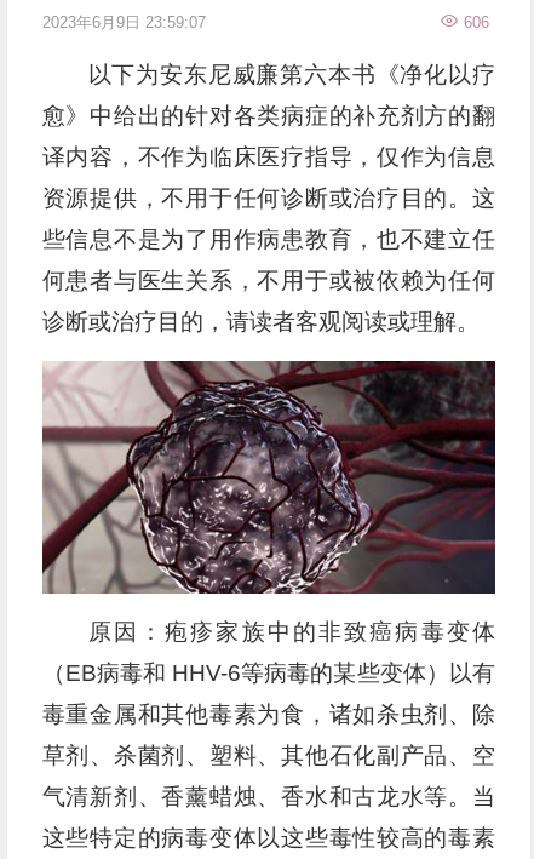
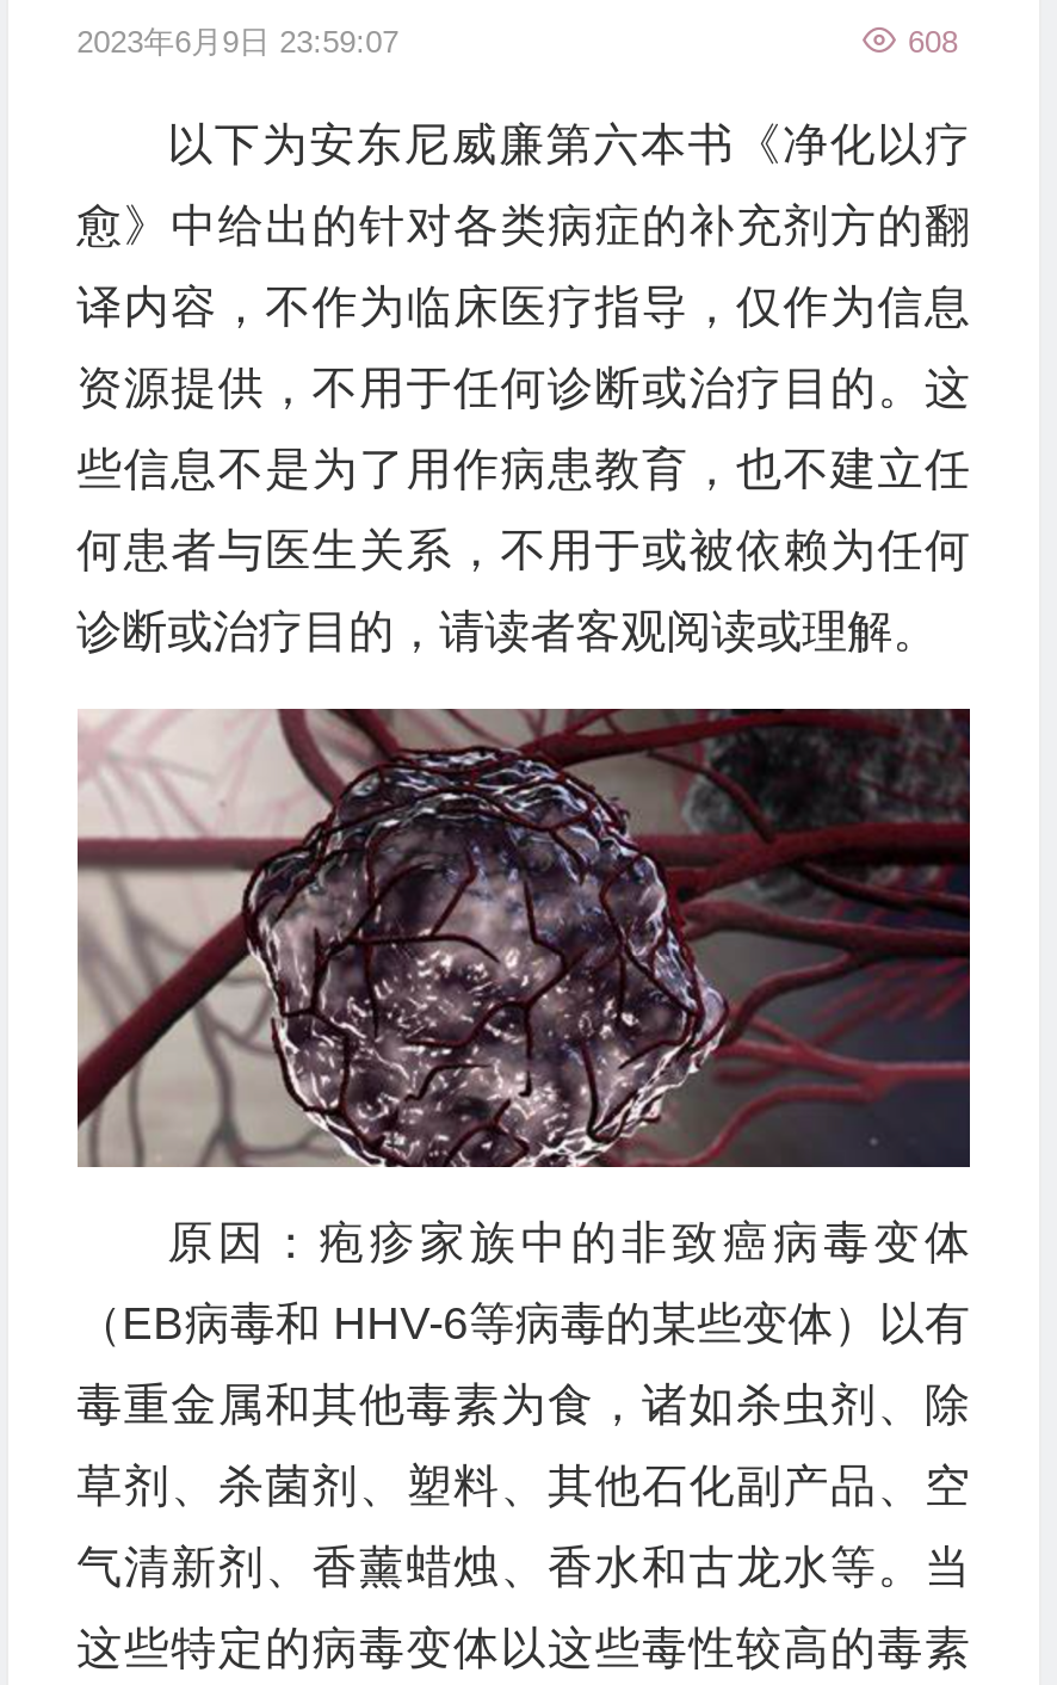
- 606
+ 608
